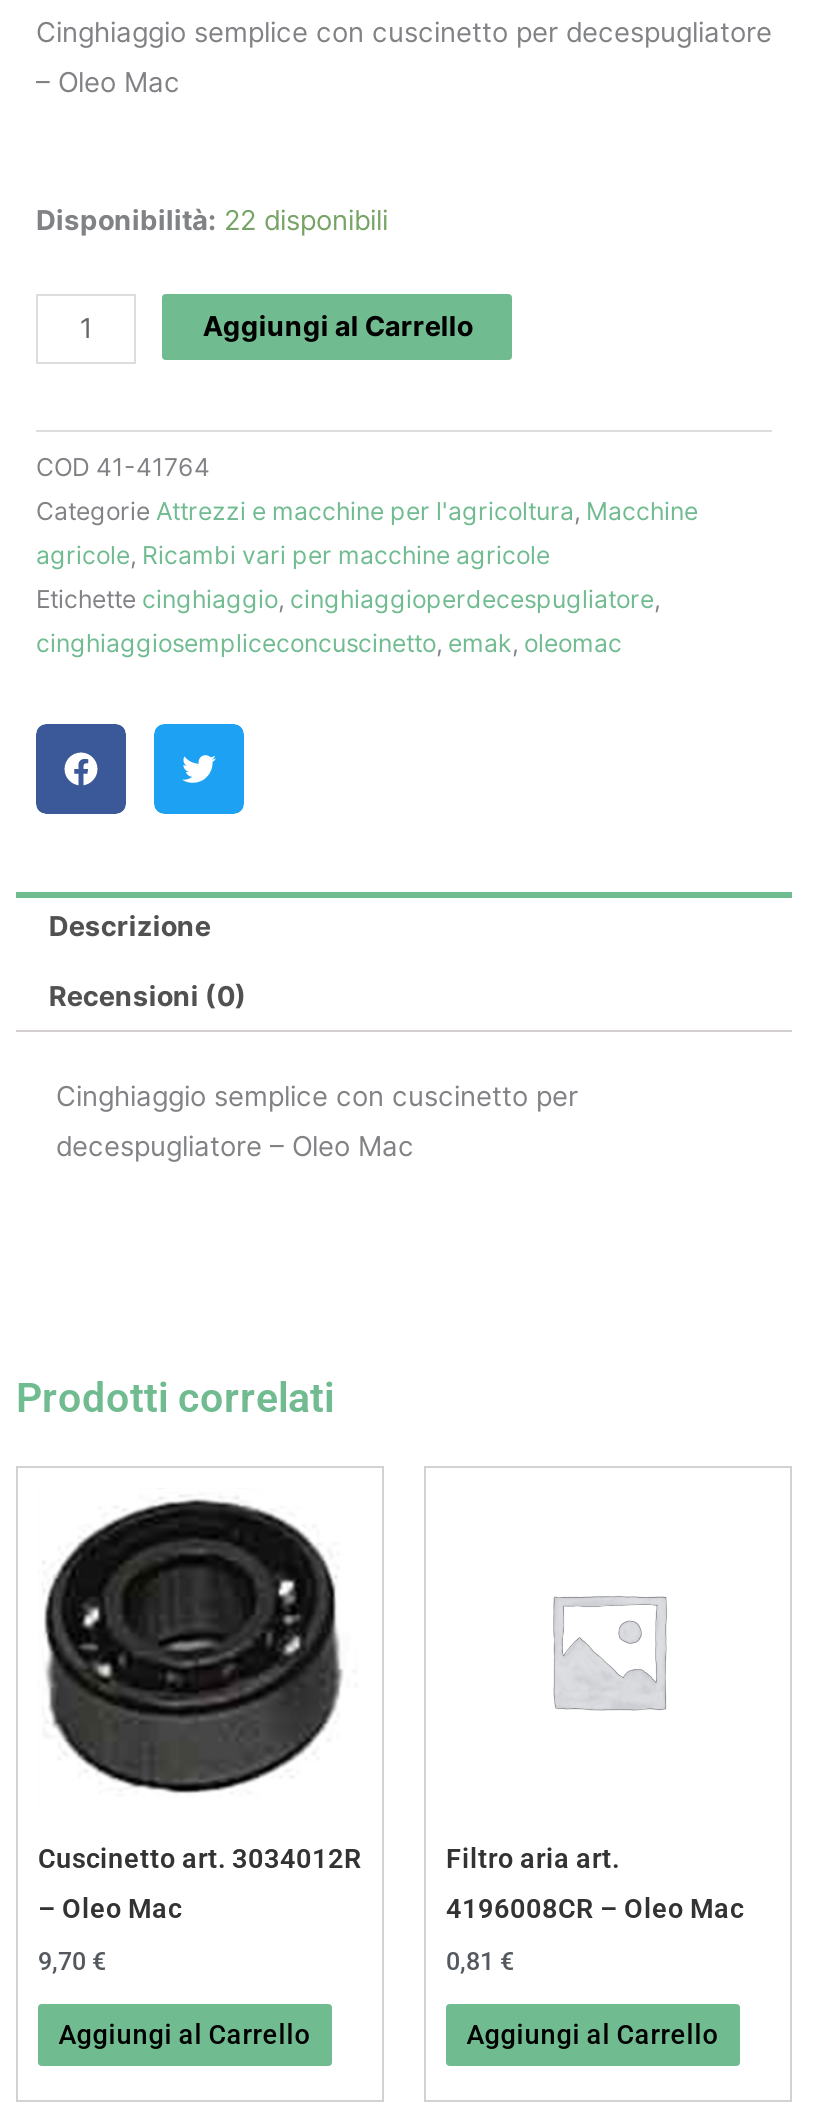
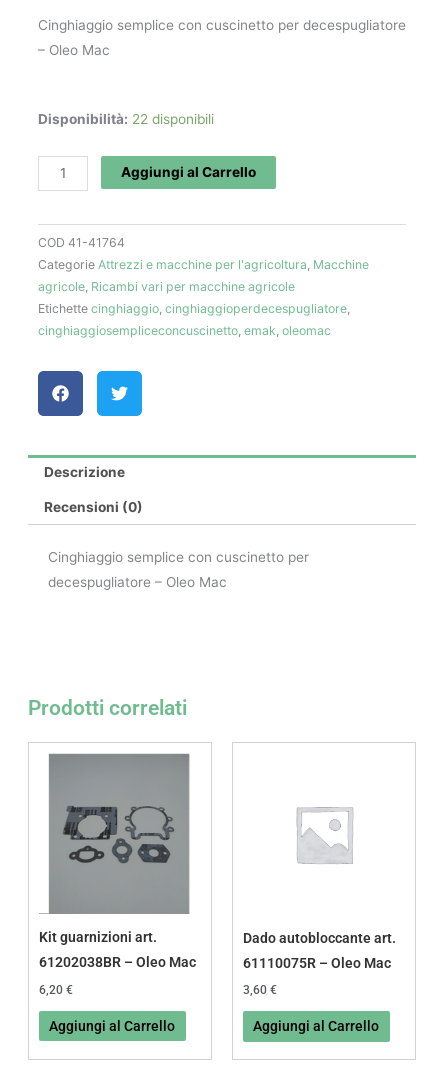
- [image]
- Cuscinetto art. 3034012R
+ [image]
+ Kit guarnizioni art.

- Filtro aria art.
+ Dado autobloccante art.

- – Oleo Mac
+ 61202038BR – Oleo Mac

- 4196008CR – Oleo Mac
+ 61110075R – Oleo Mac

- 9,70 €
+ 6,20 €

- 0,81 €
+ 3,60 €
